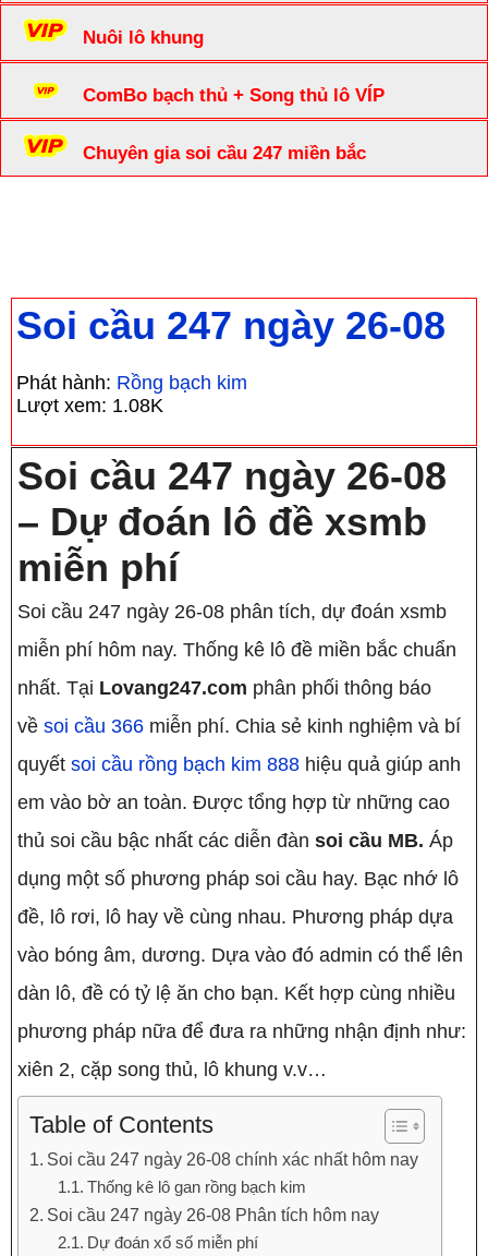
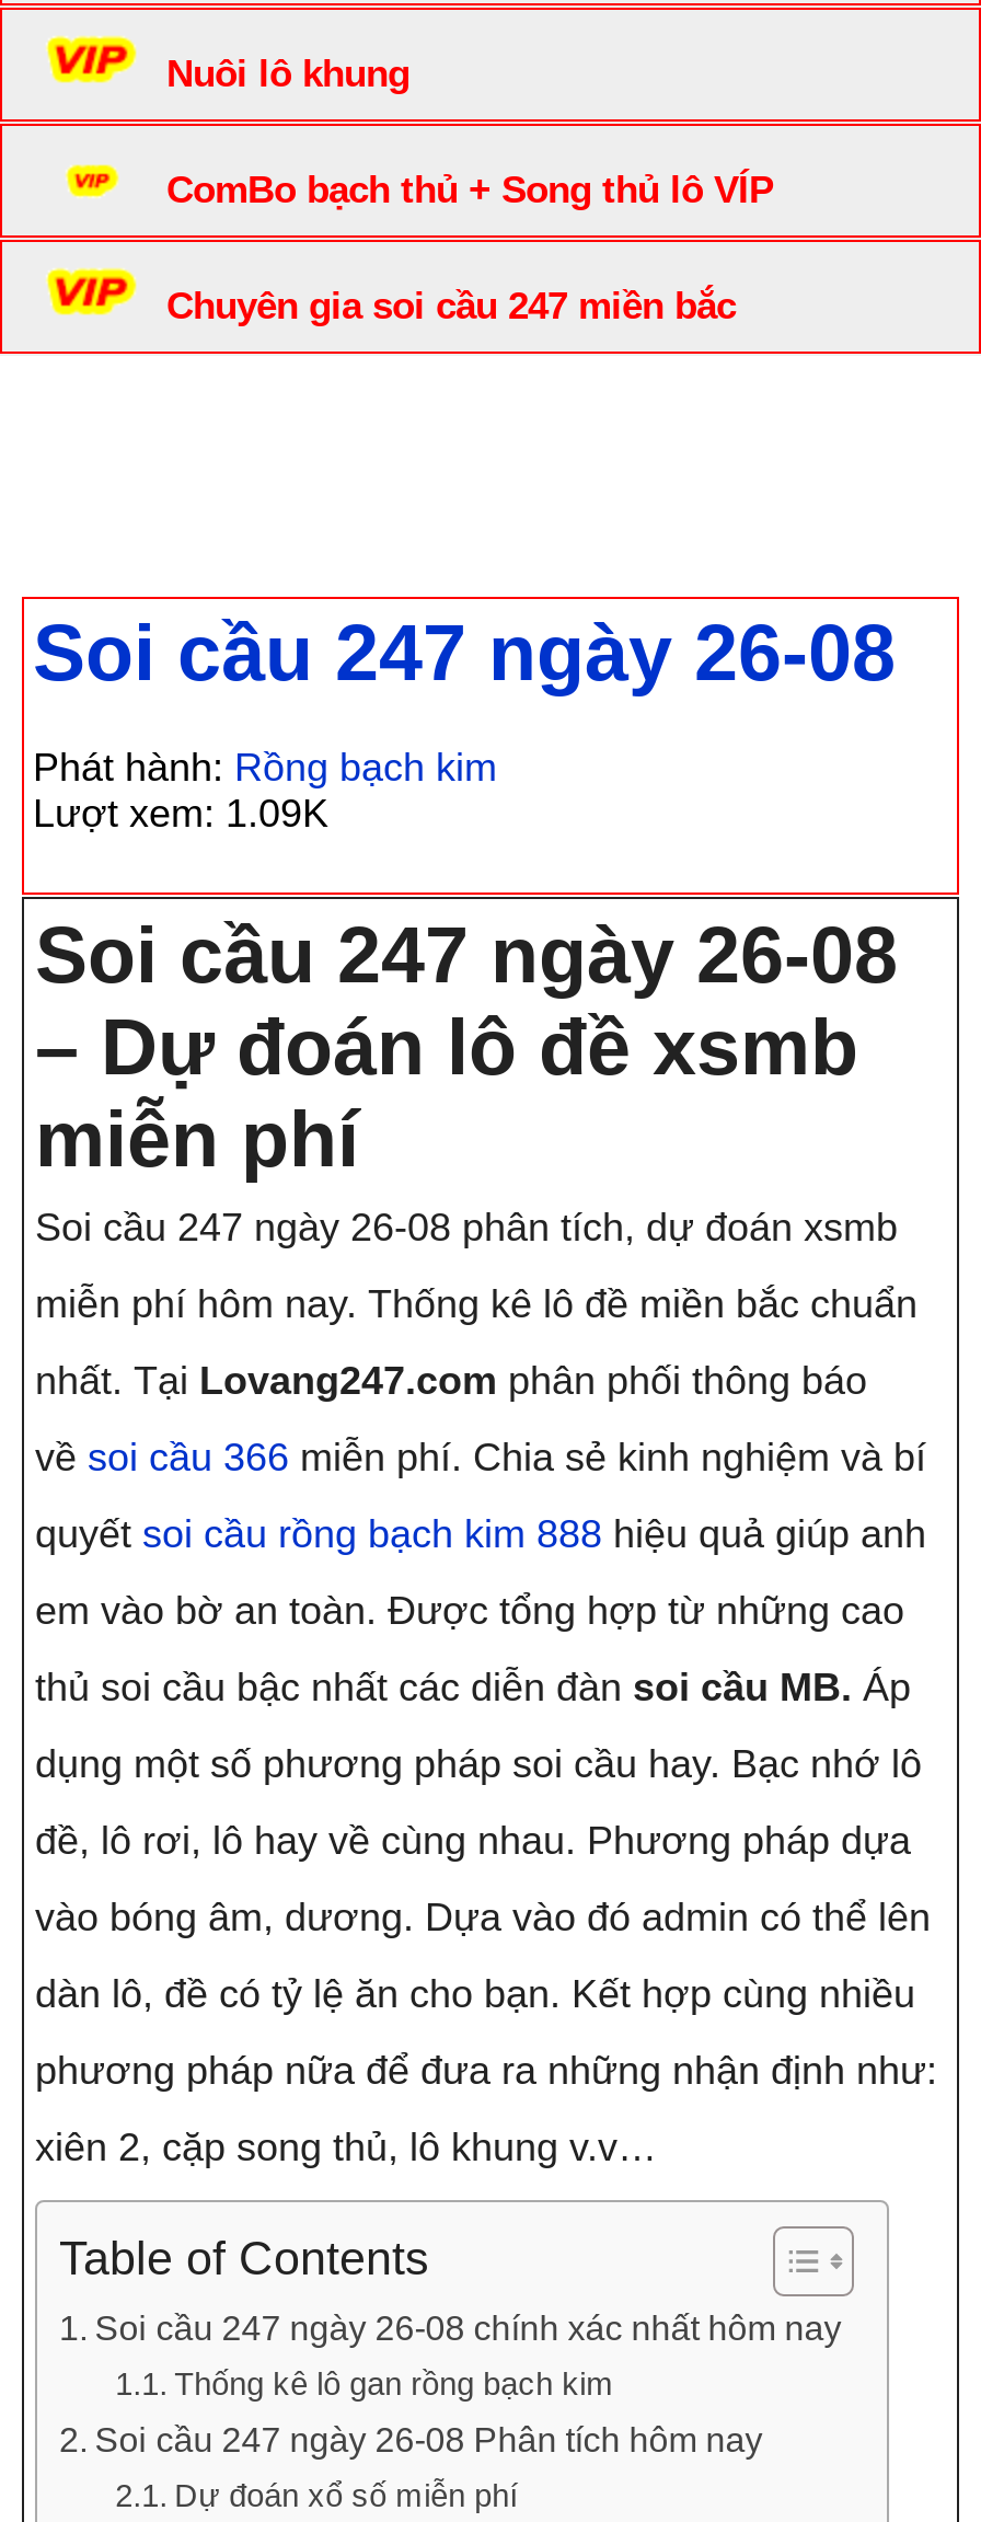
- Lượt xem: 1.08K
+ Lượt xem: 1.09K
